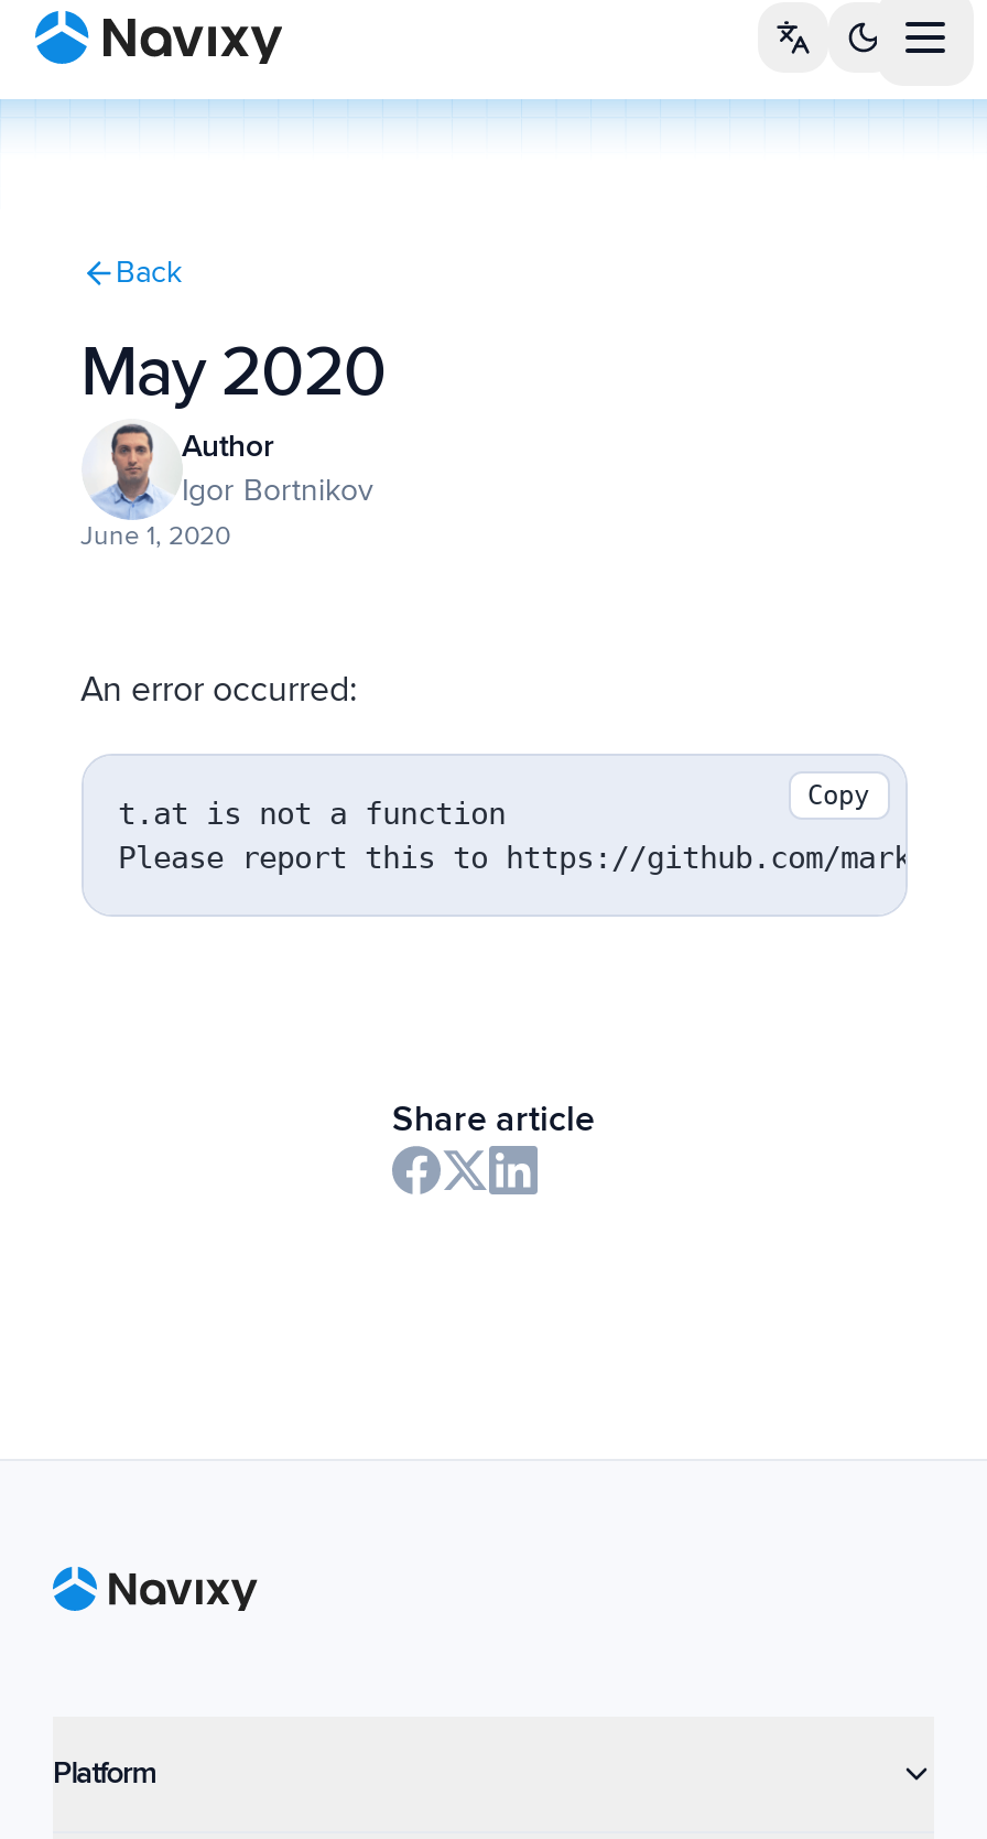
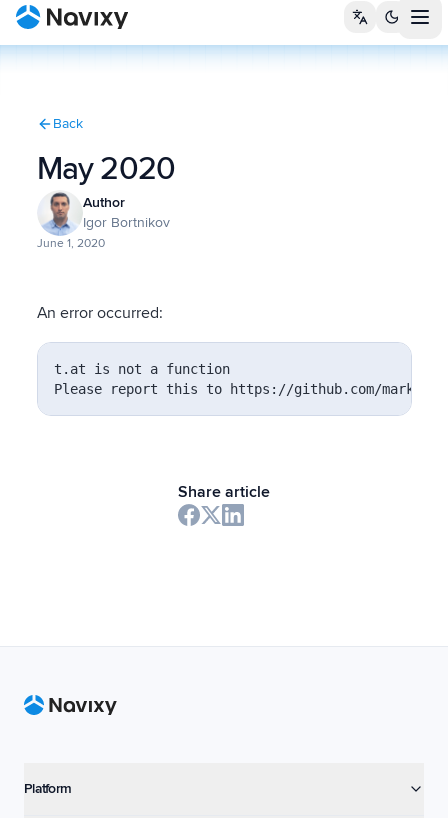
- Copy
